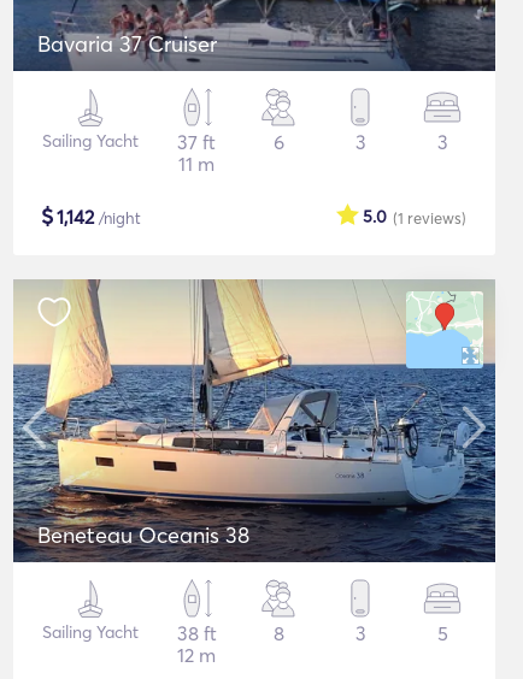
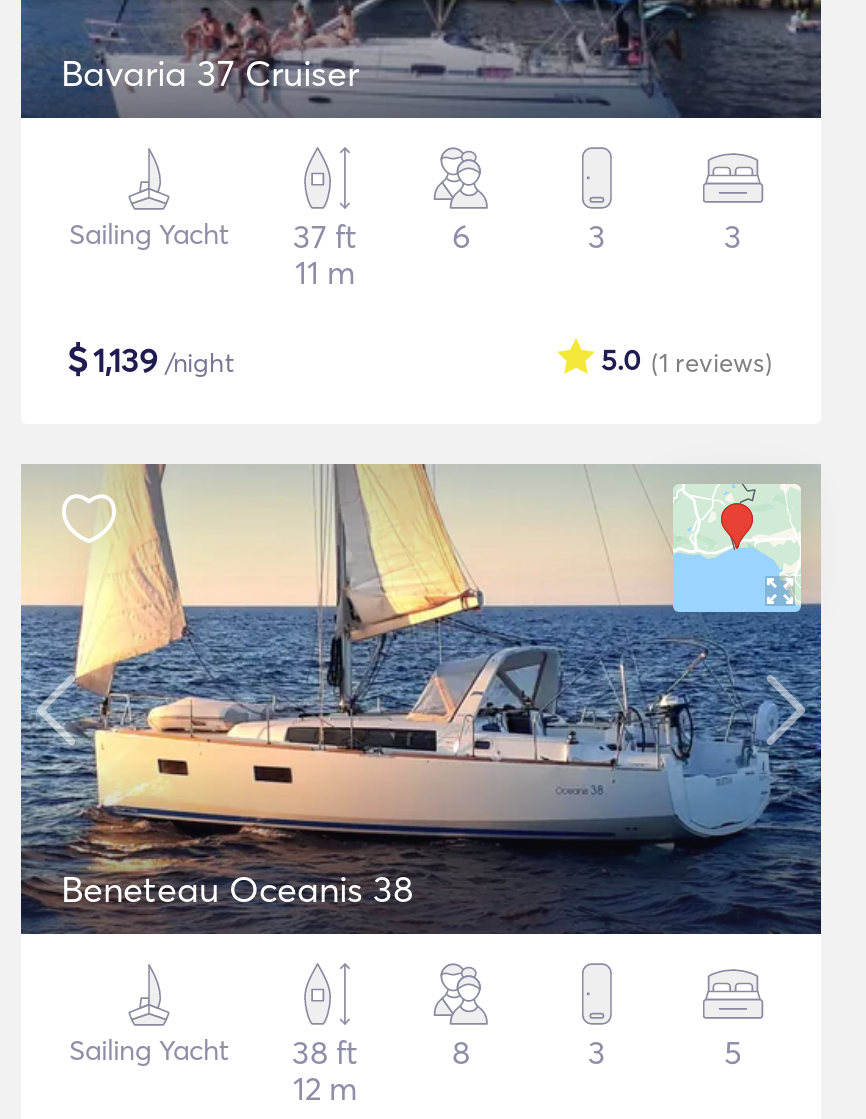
- $1,142 /night
+ $1,139 /night
